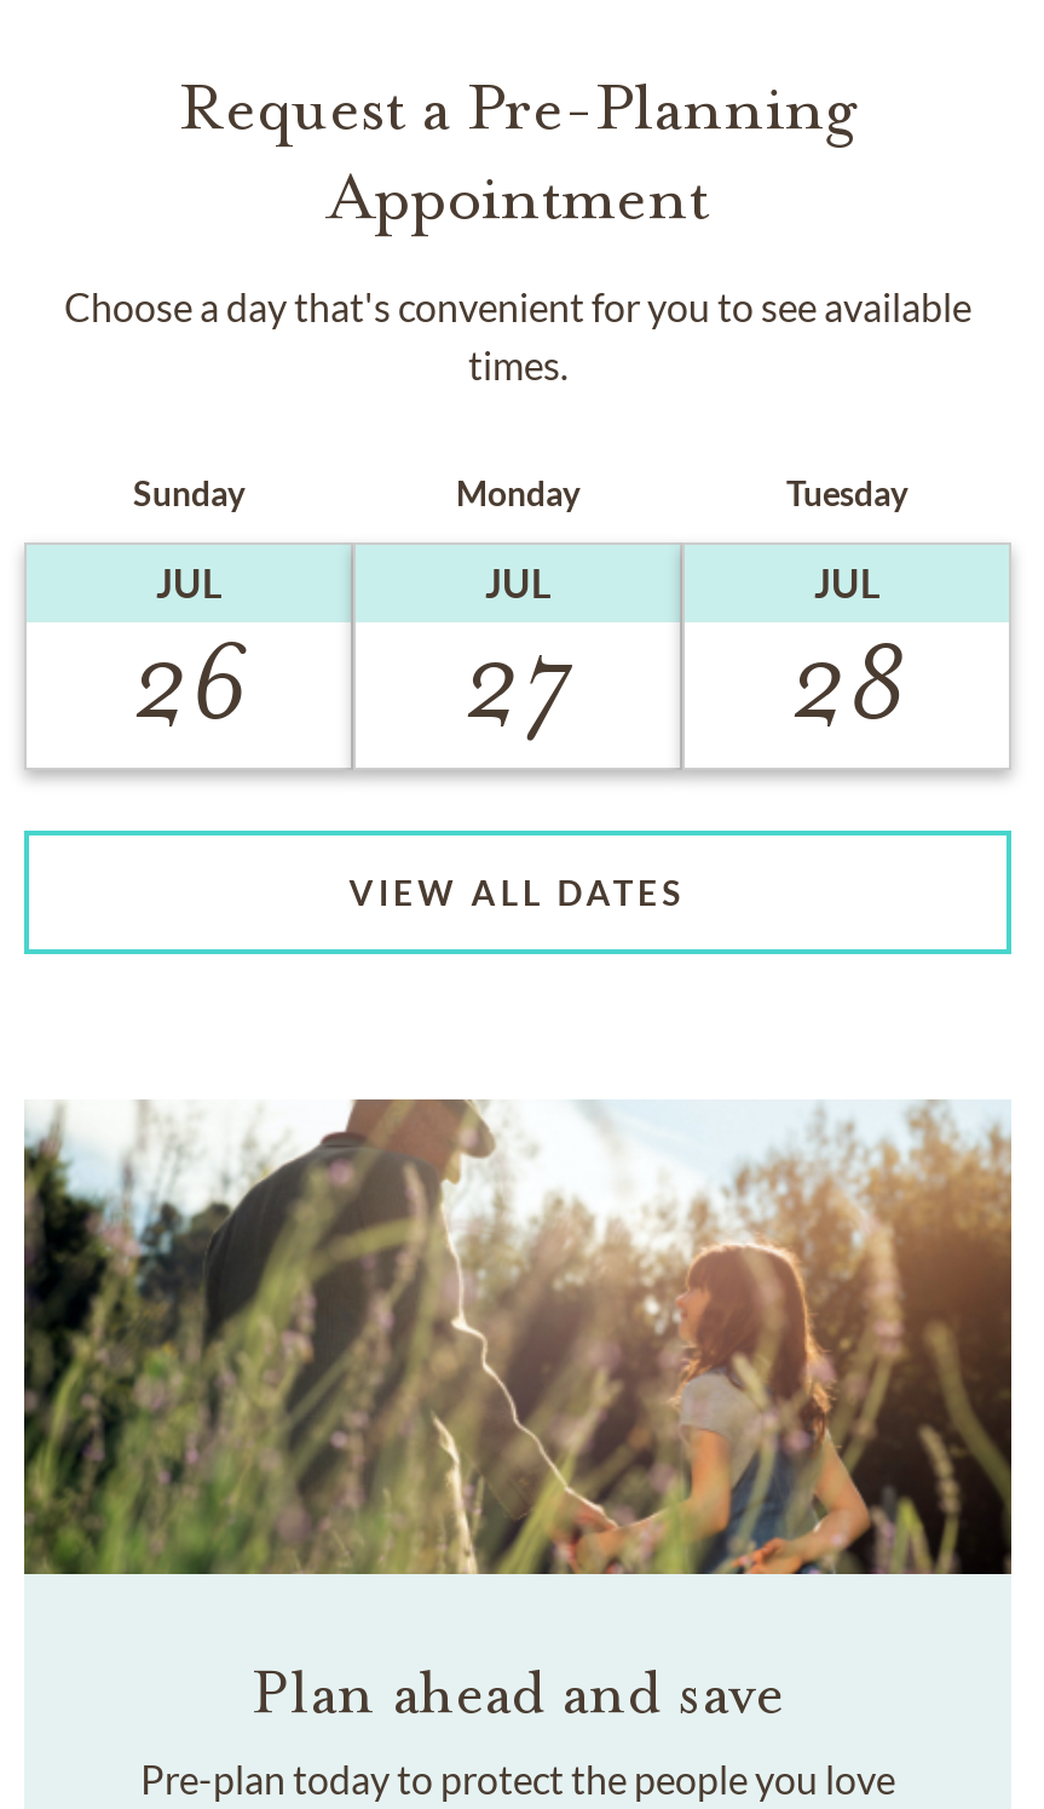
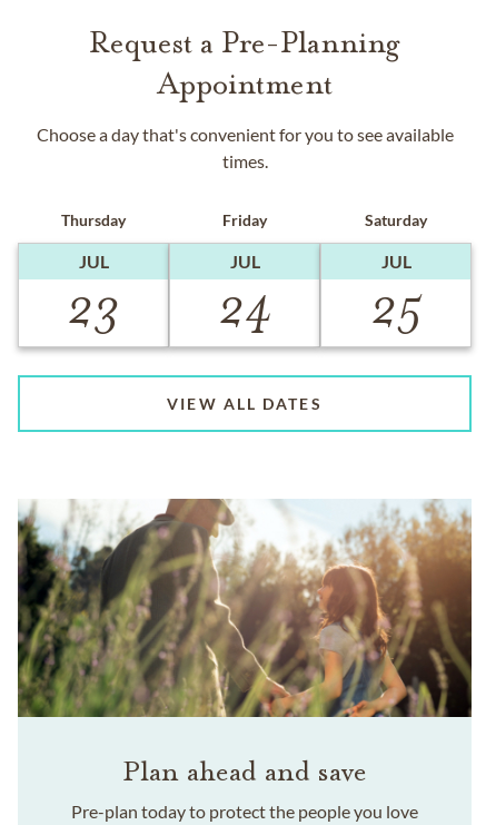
- Sunday
+ Thursday

- Monday
+ Friday

- Tuesday
+ Saturday

- 26
+ 23

- 27
+ 24

- 28
+ 25
